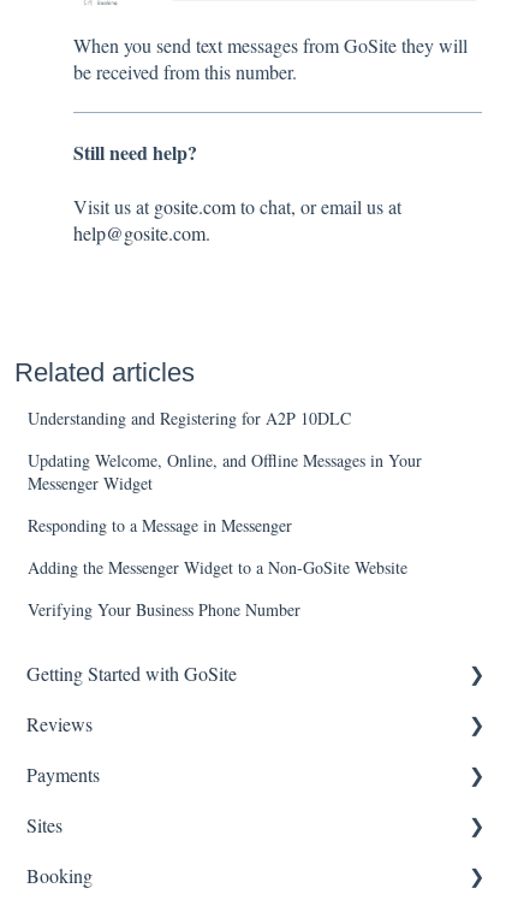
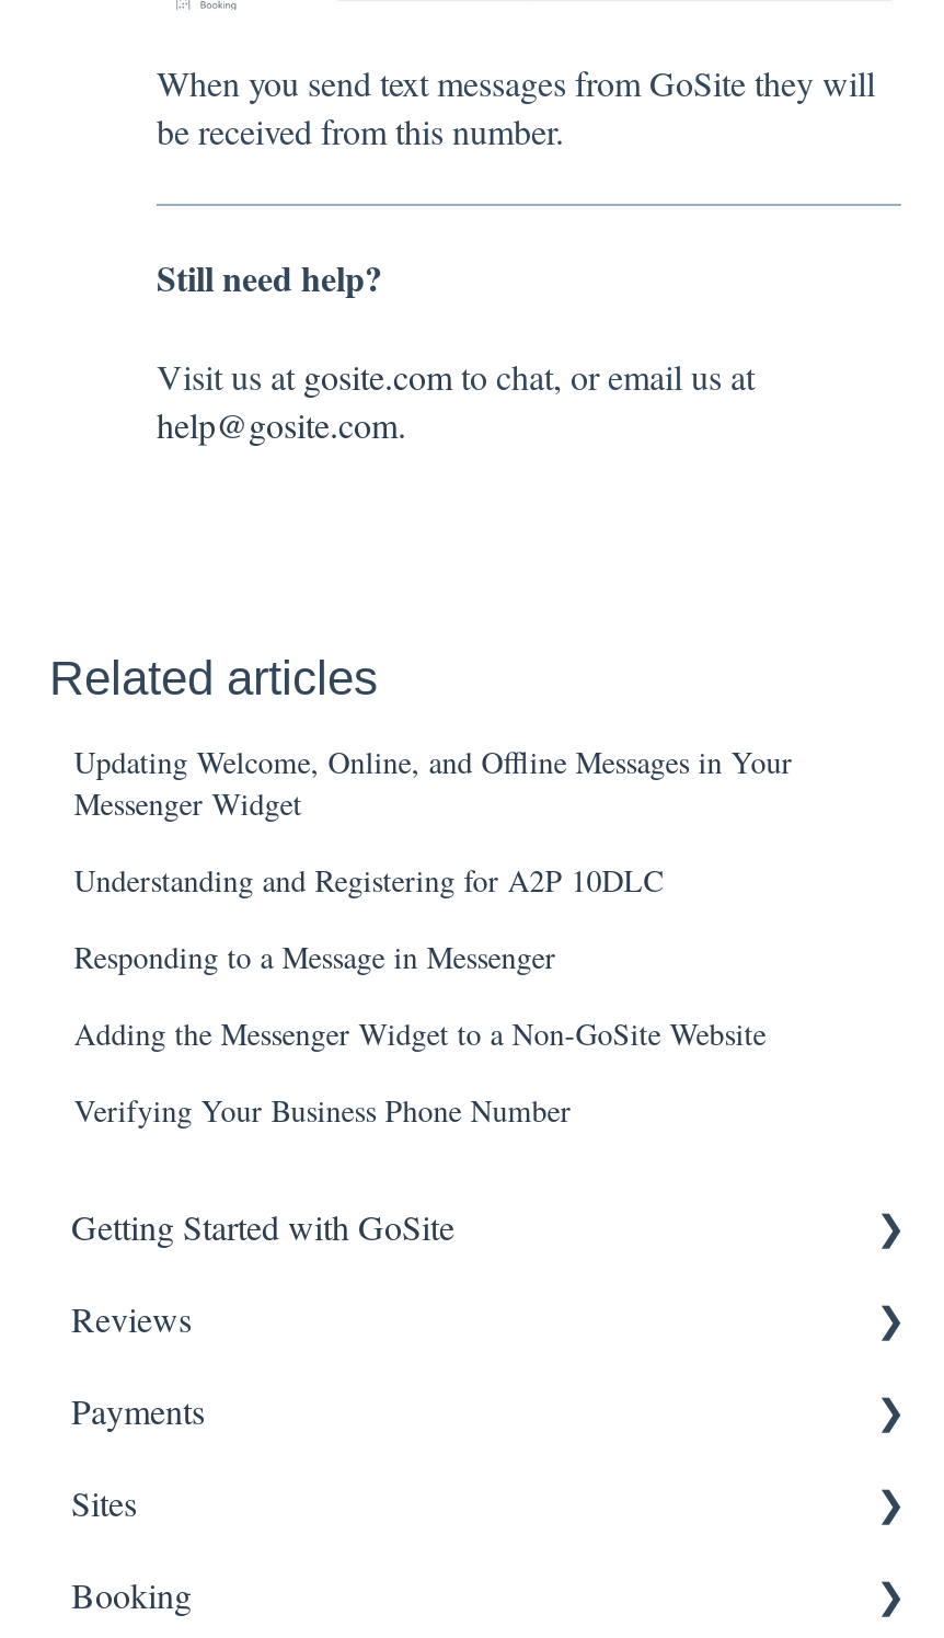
moved down: Understanding and Registering for A2P 10DLC

moved up: Updating Welcome, Online, and Offline Messages in Your | Messenger Widget
